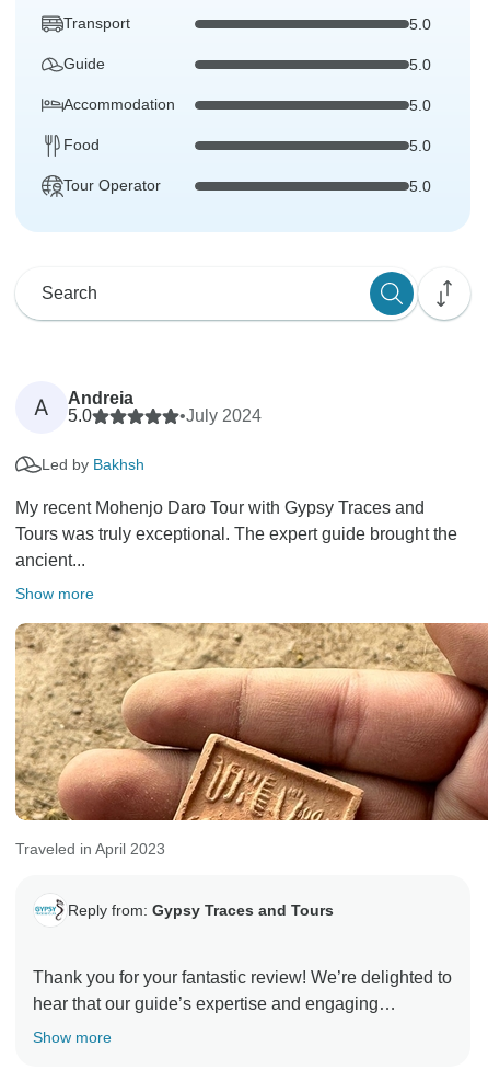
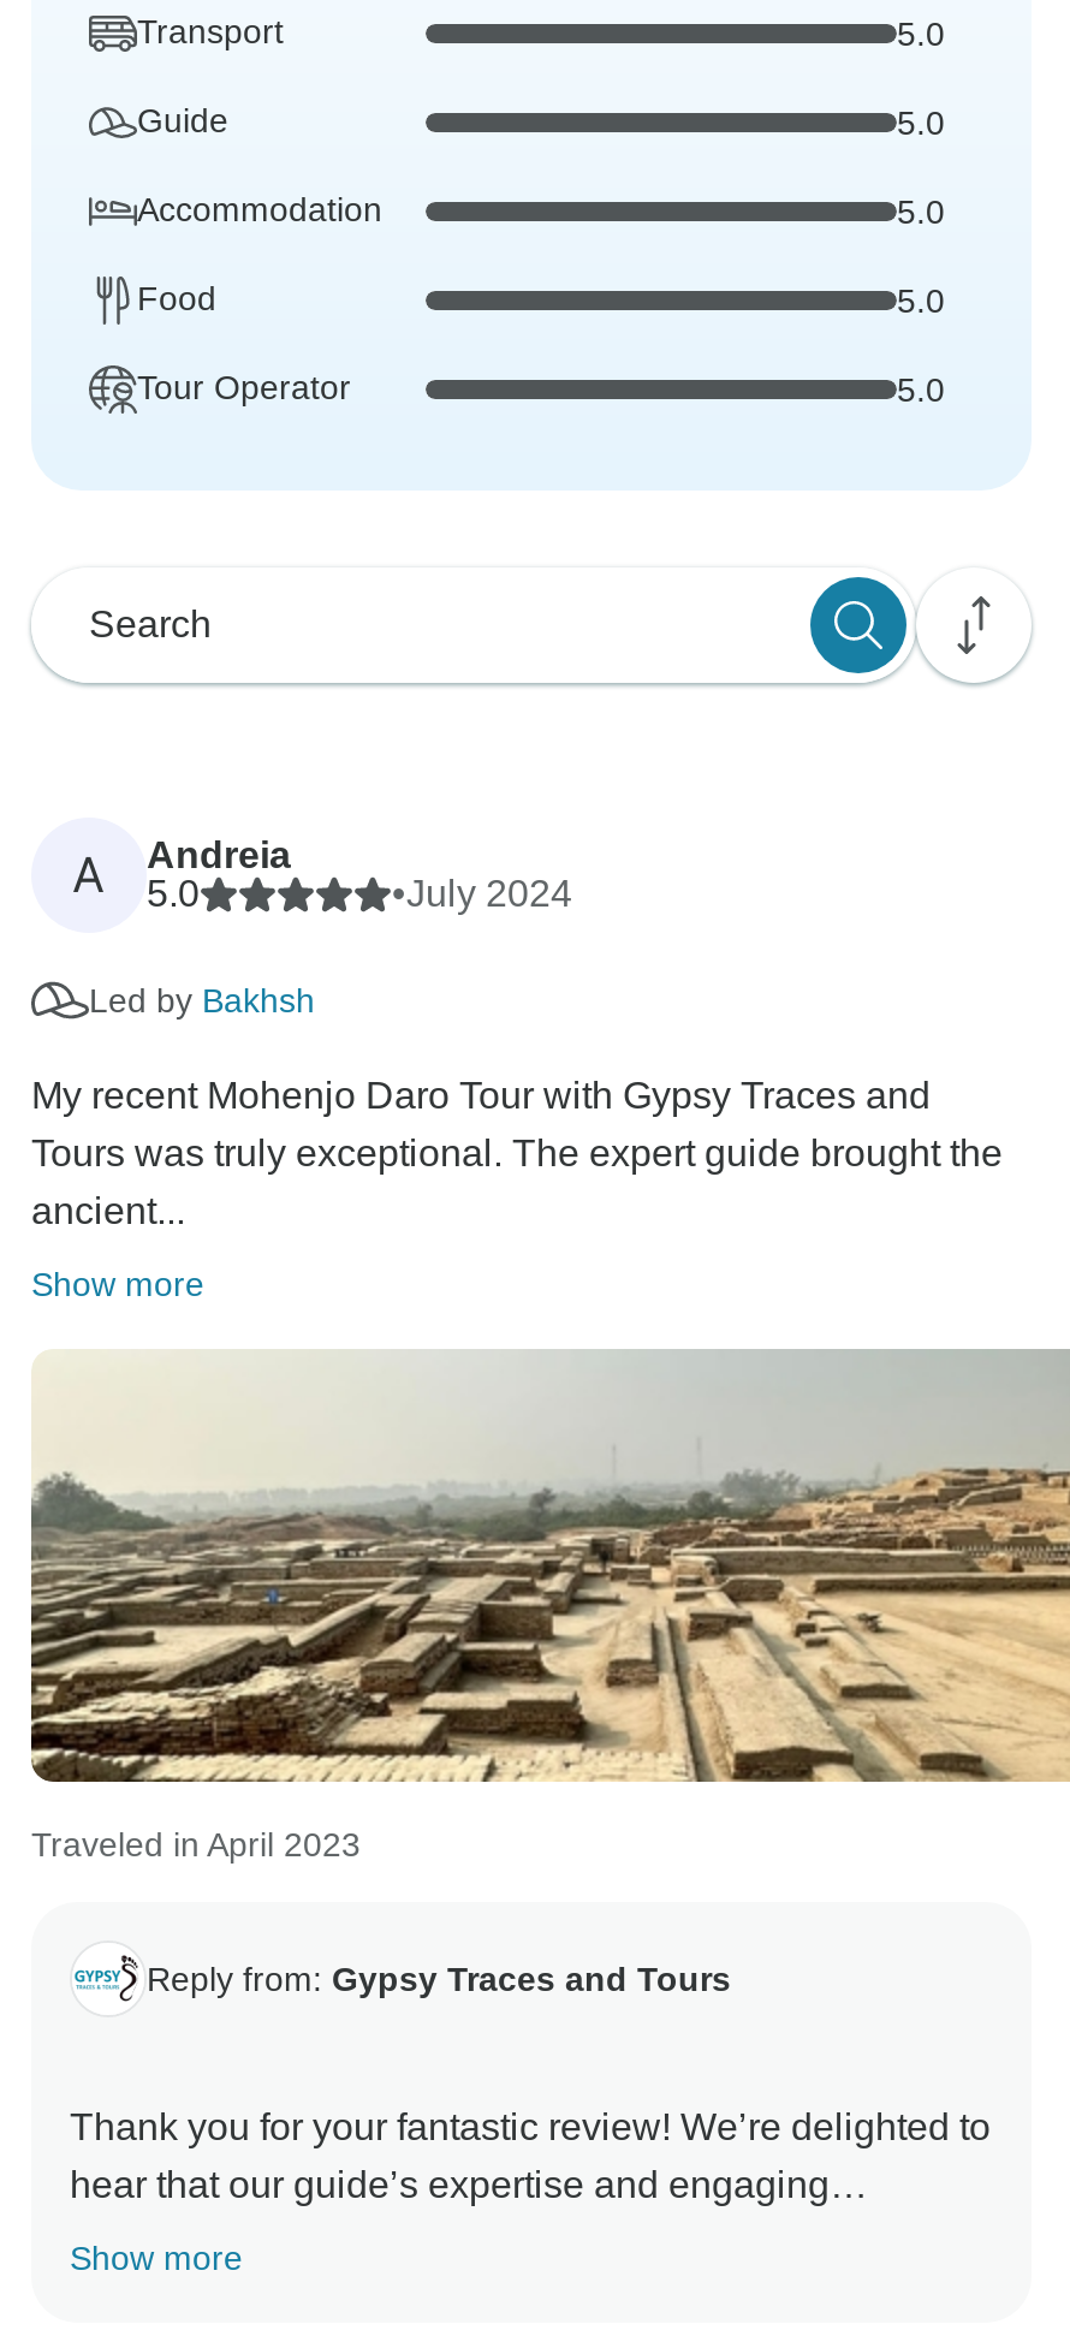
- [image]
+ [image]
